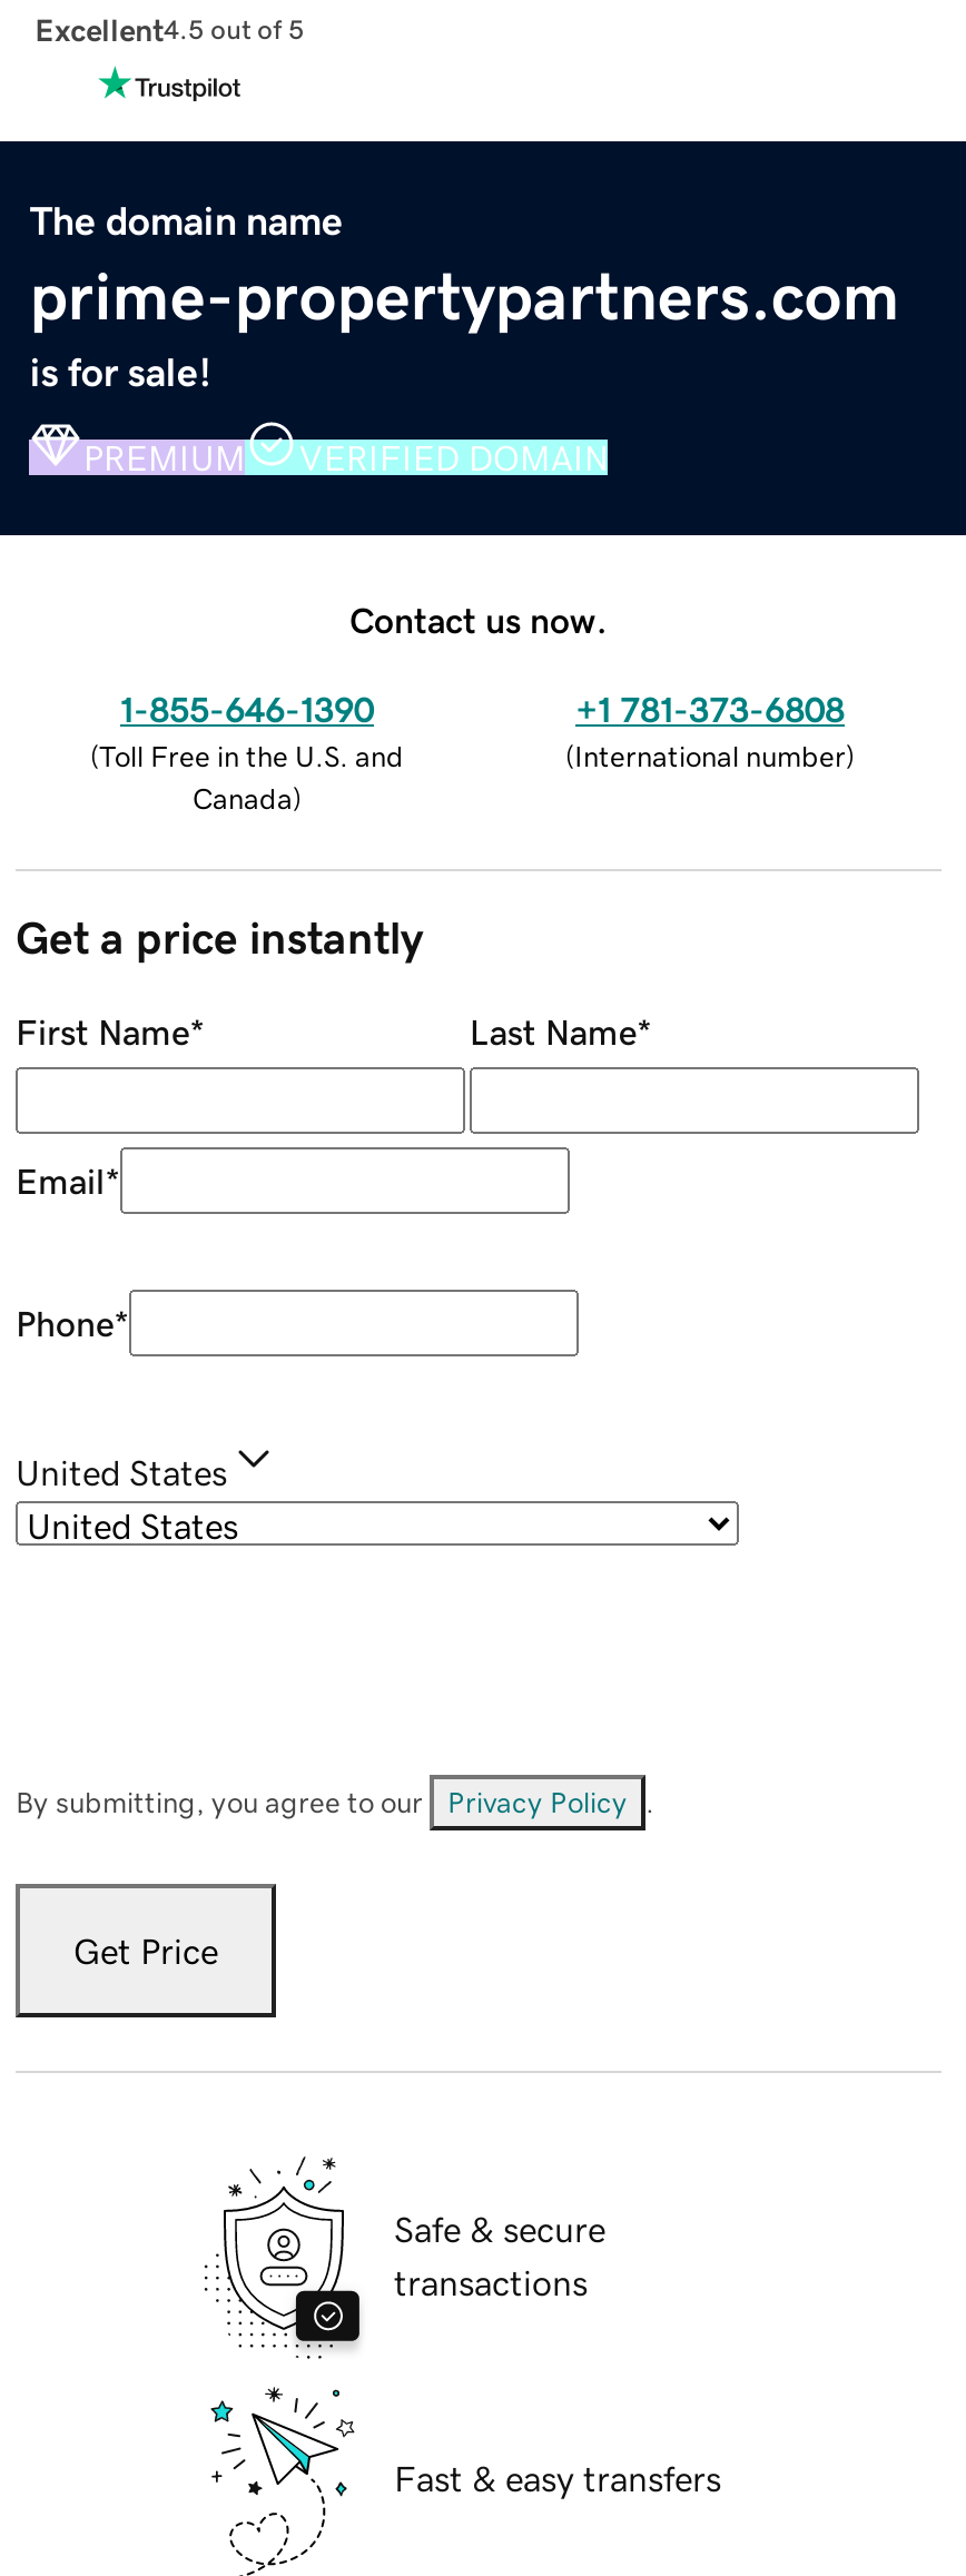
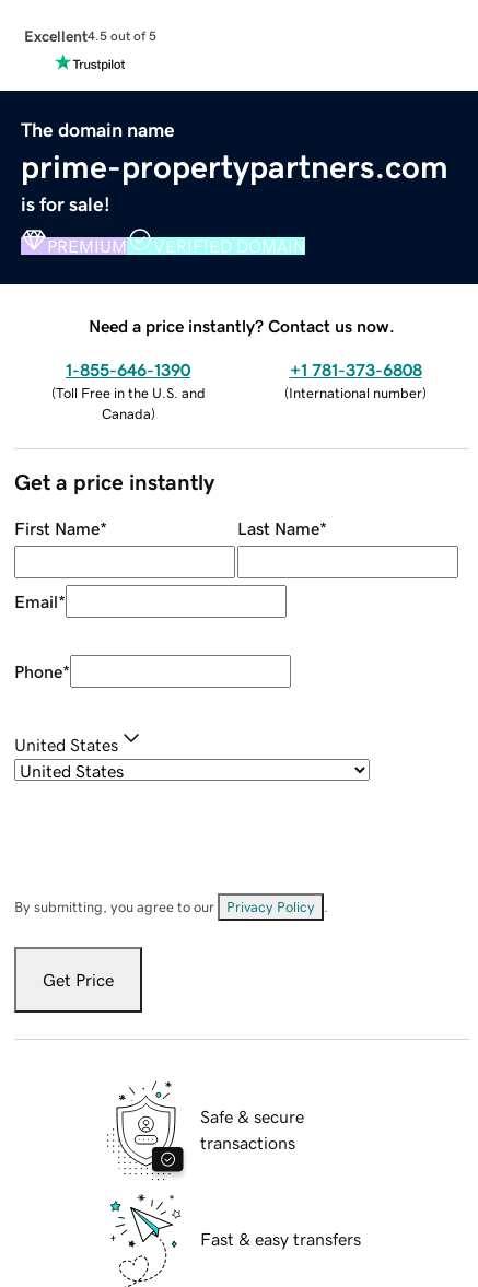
- Contact us now.
+ Need a price instantly? Contact us now.
